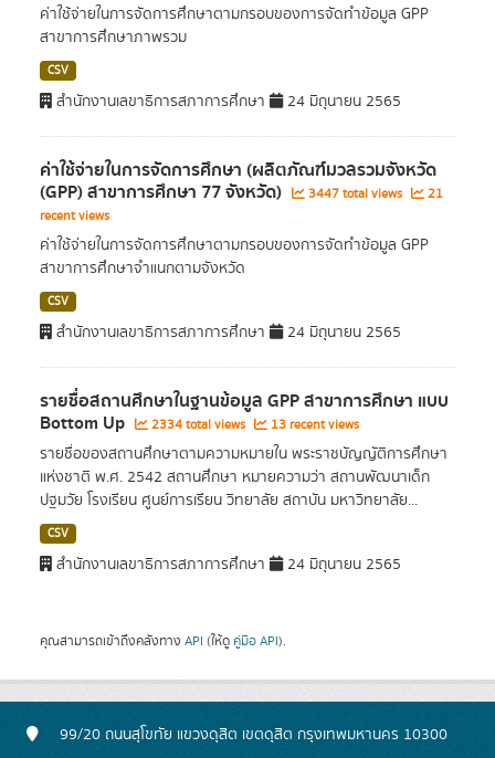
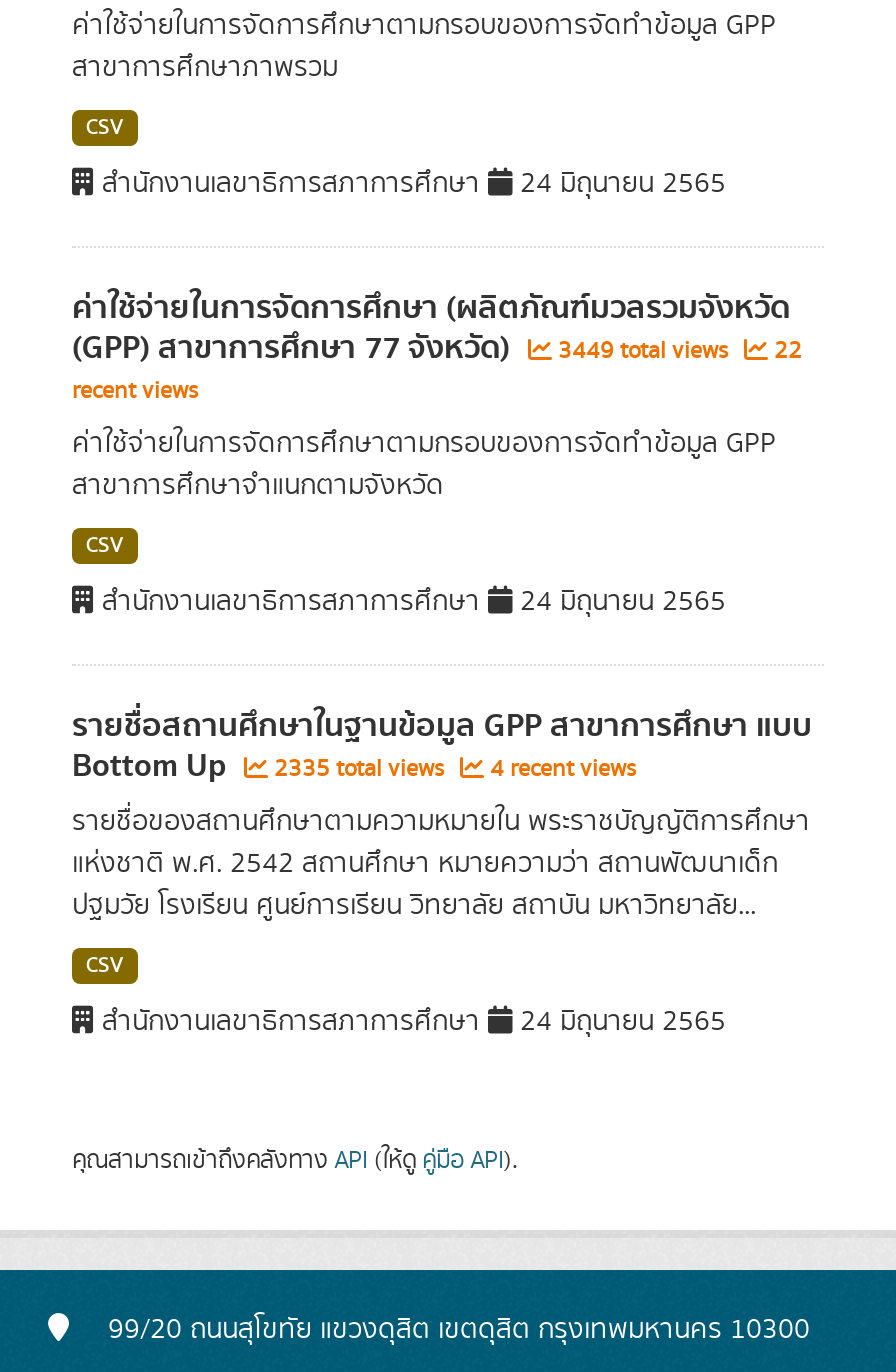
- 3447 total views
+ 3449 total views

- 21
+ 22

- 2334 total views
+ 2335 total views

- 13 recent views
+ 4 recent views
